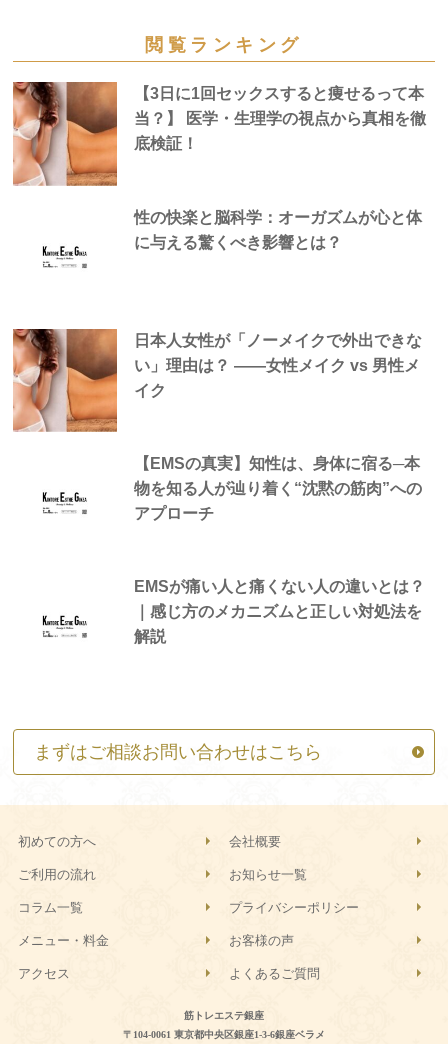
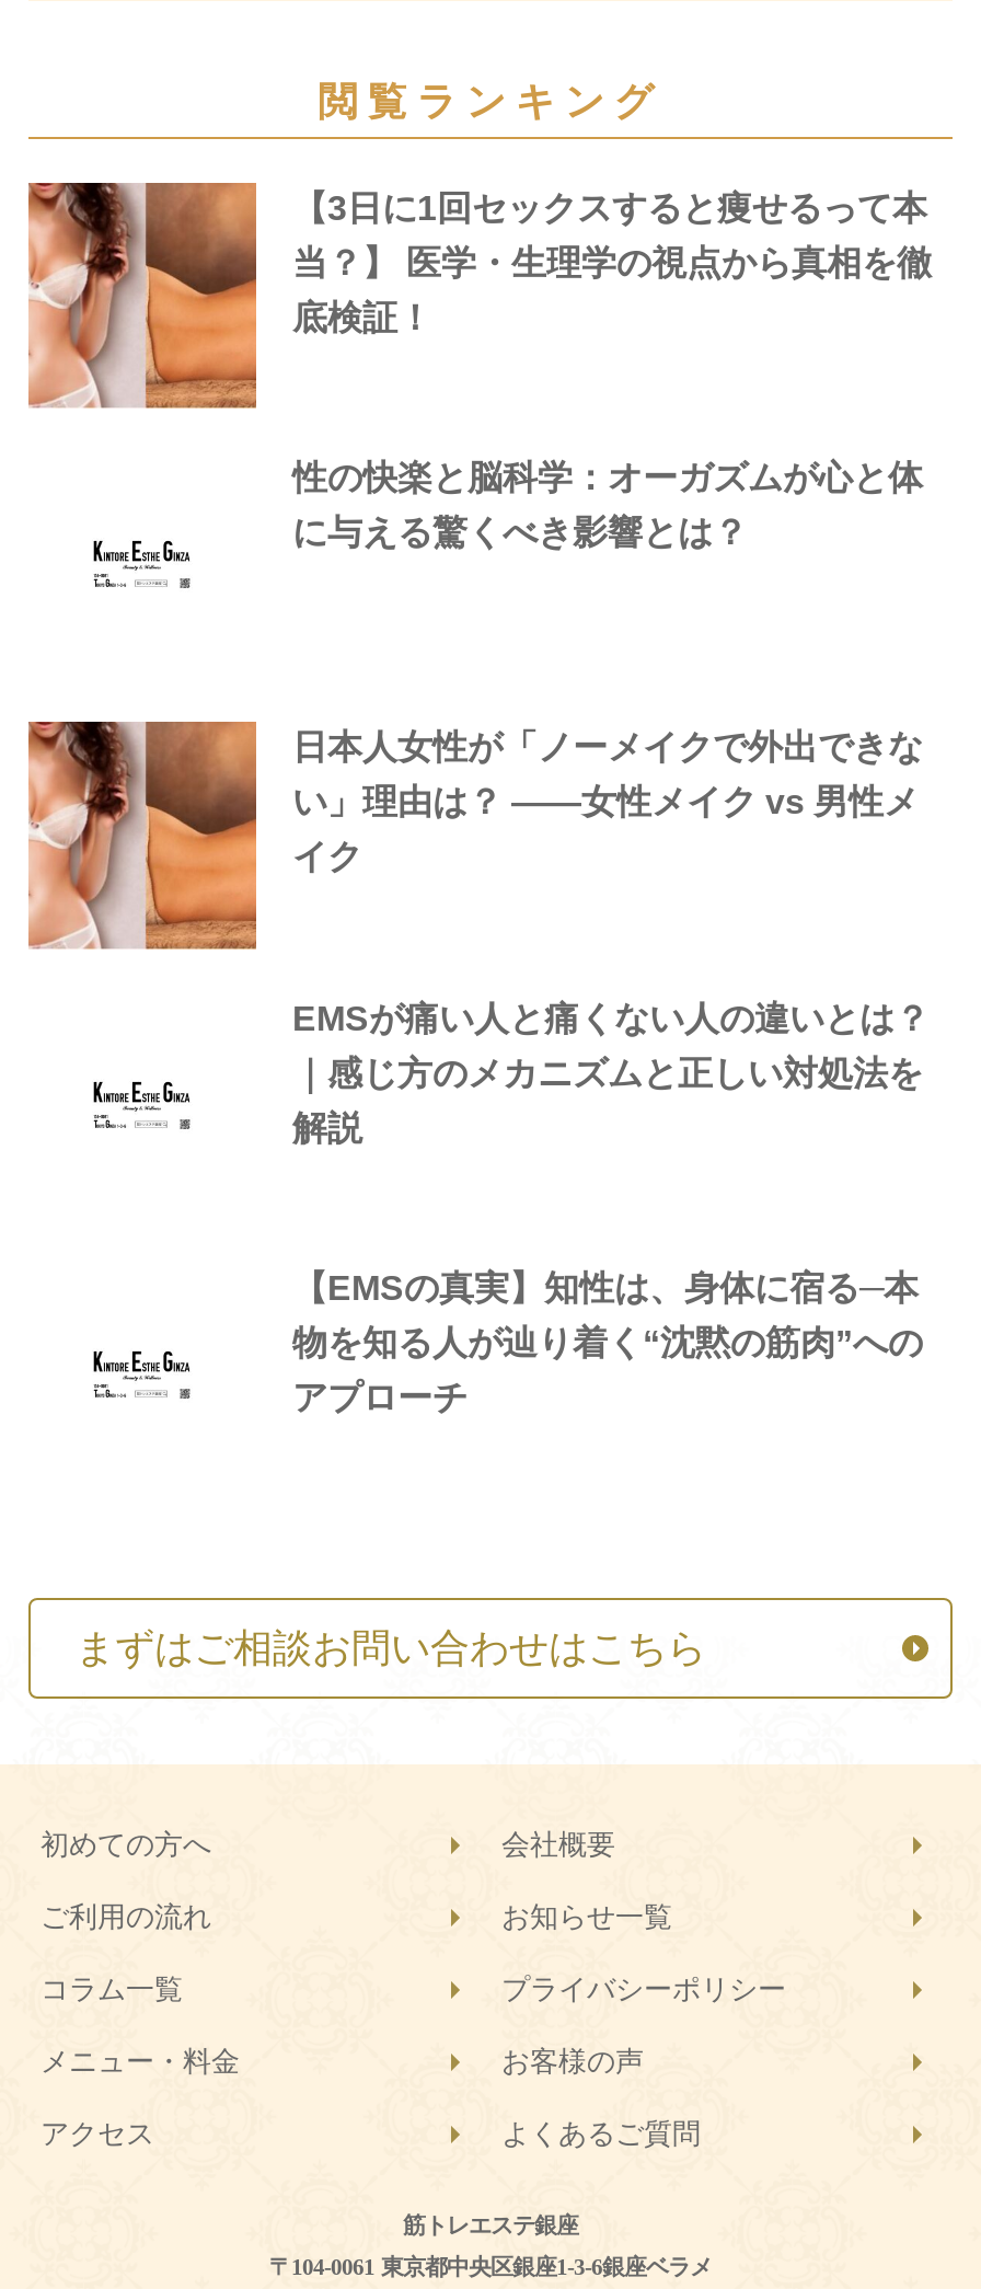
moved down: 物を知る人が辿り着く“沈黙の筋肉”への | アプローチ

moved up: EMSが痛い人と痛くない人の違いとは？ | ｜感じ方のメカニズムと正しい対処法を | 解説
